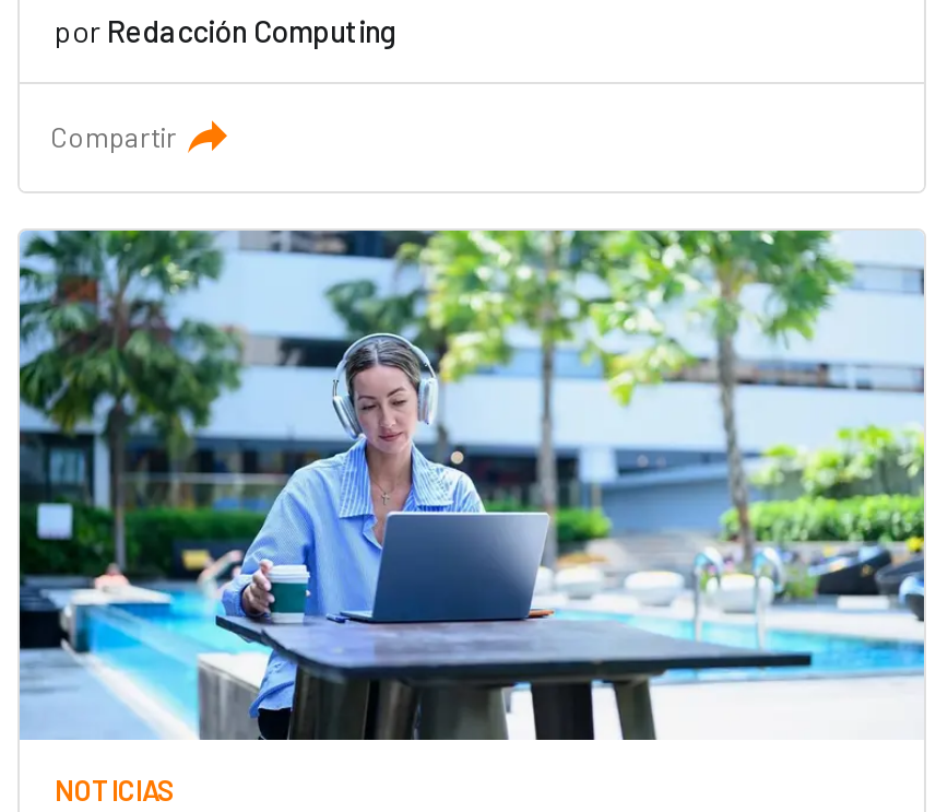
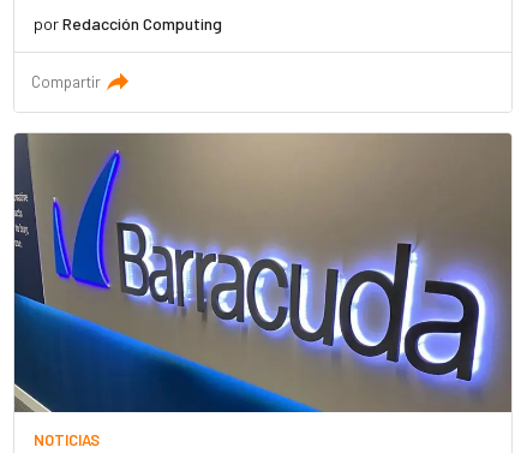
- [image]
+ [image]
